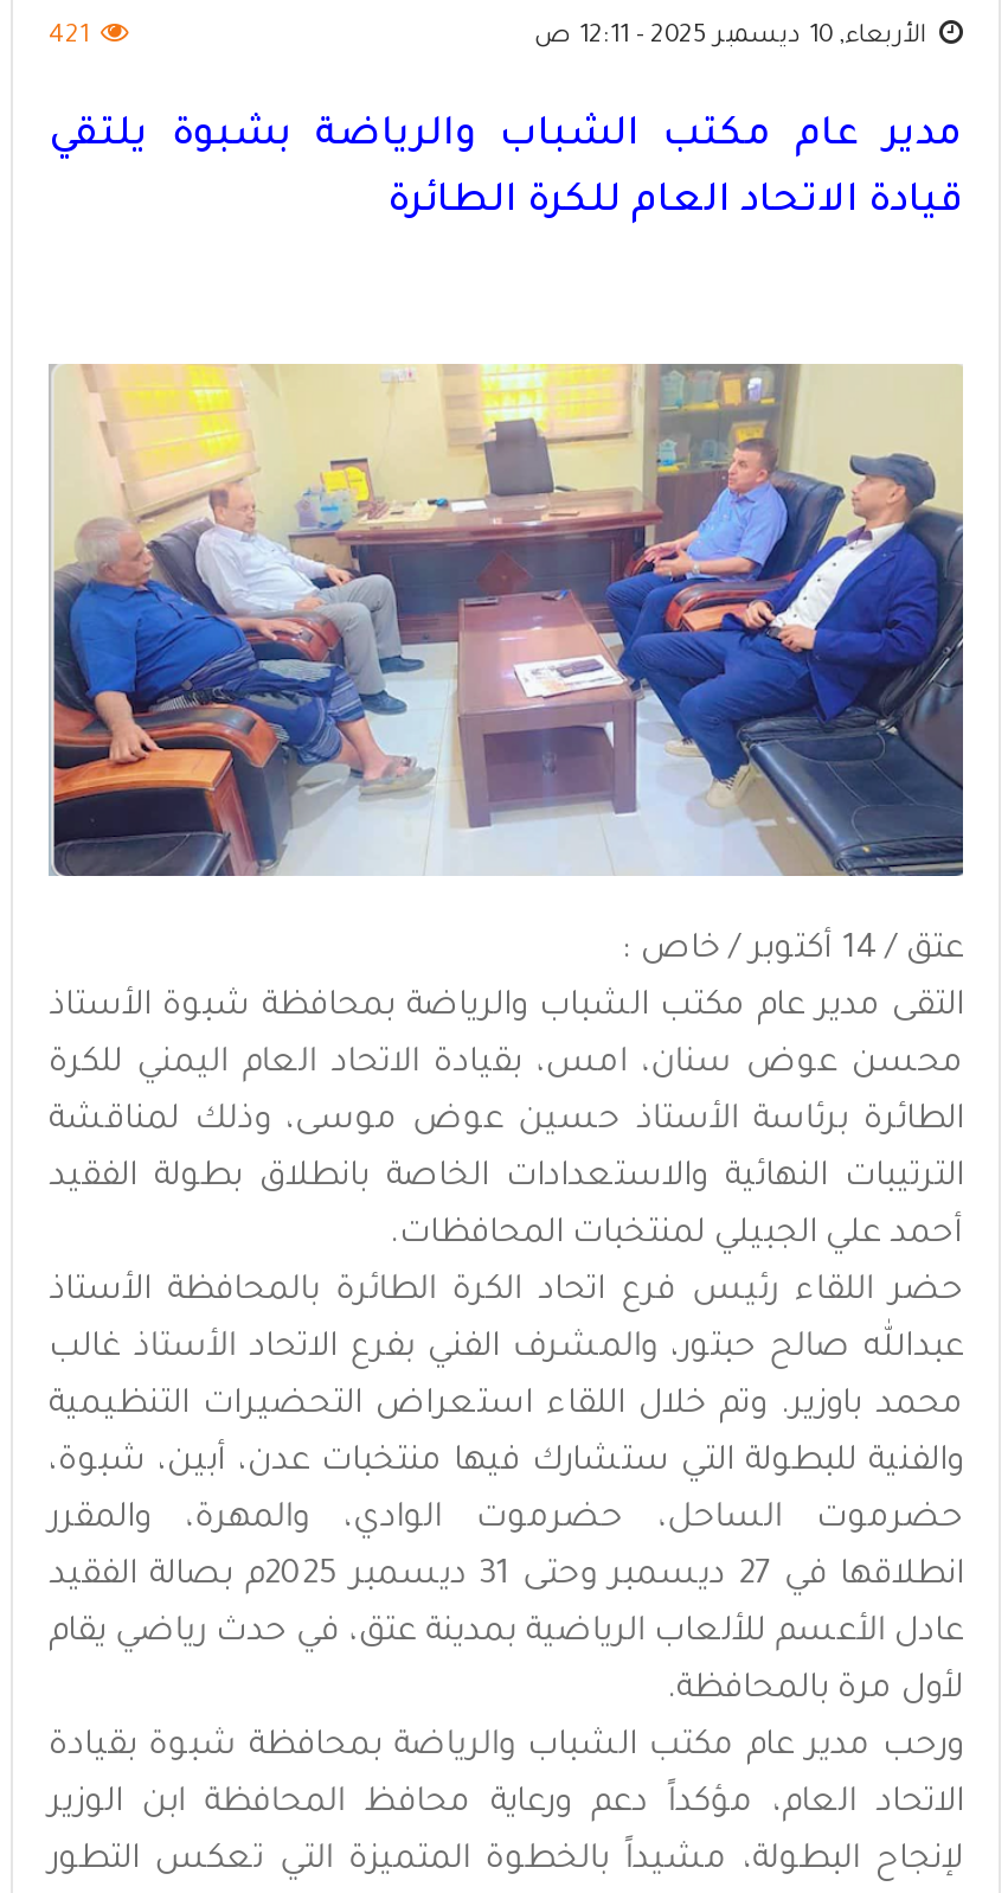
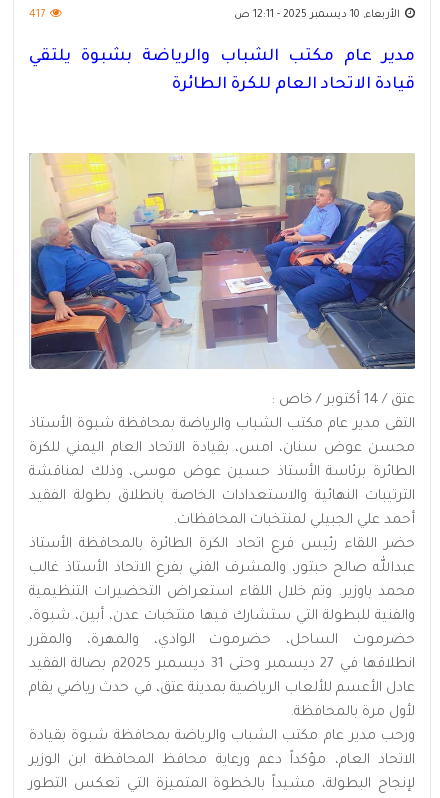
- 421
+ 417
